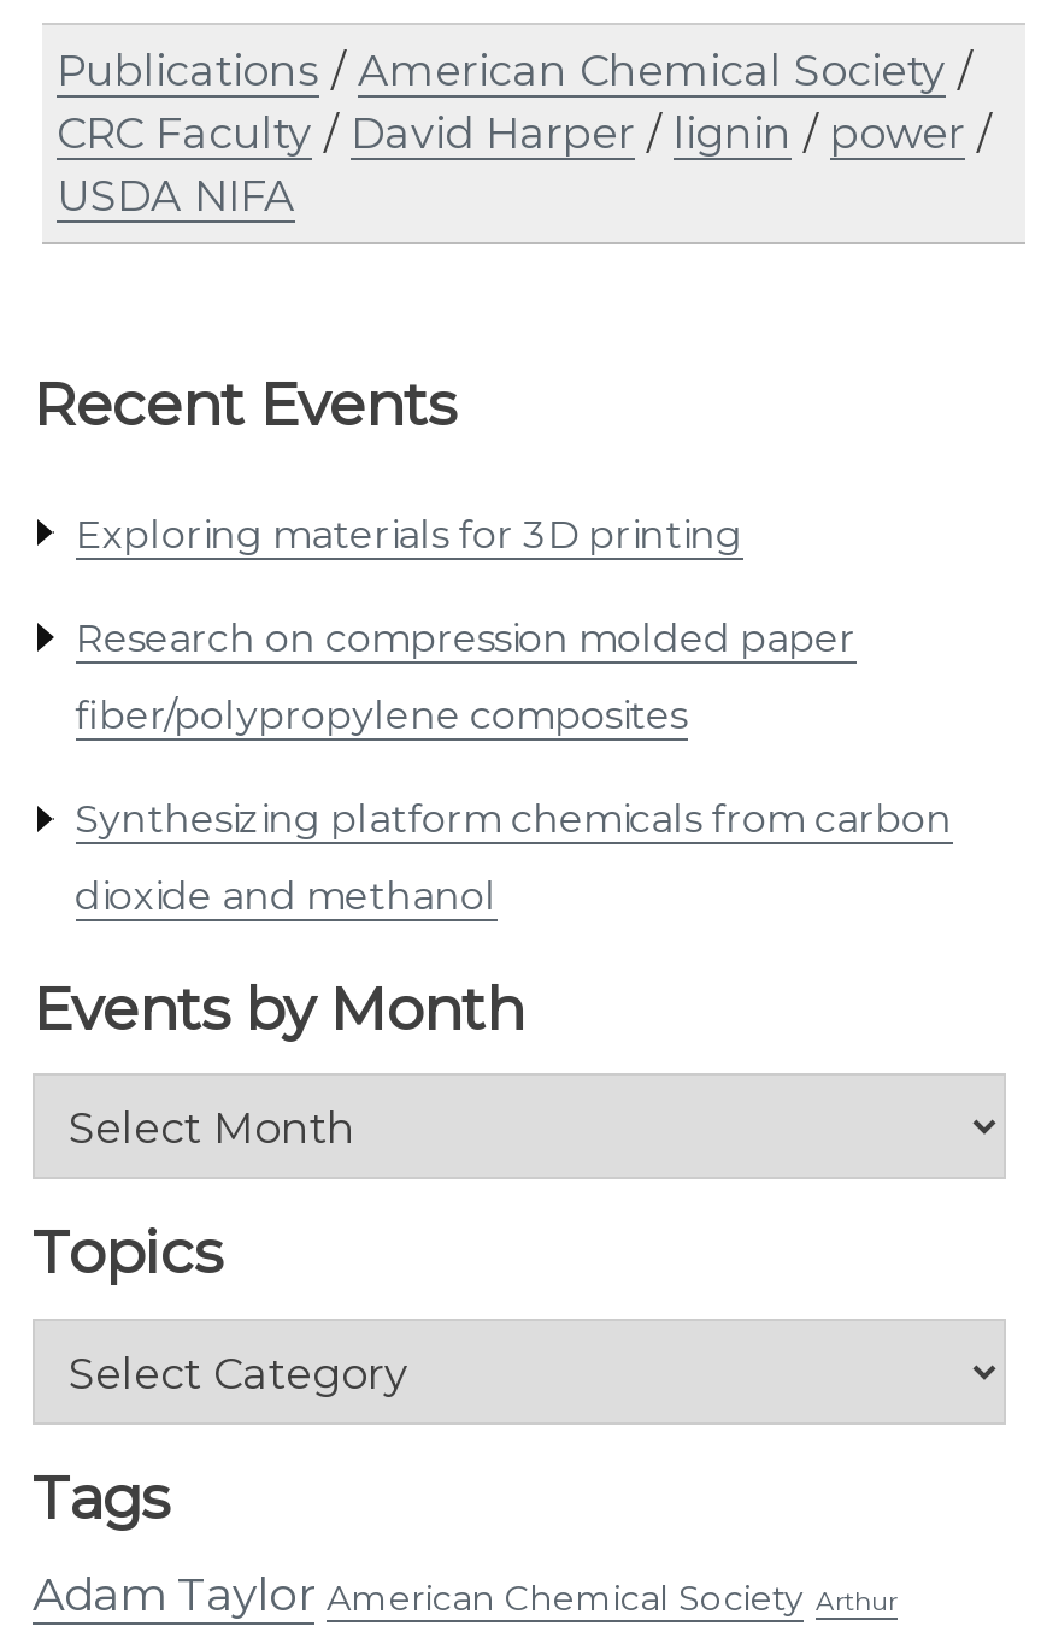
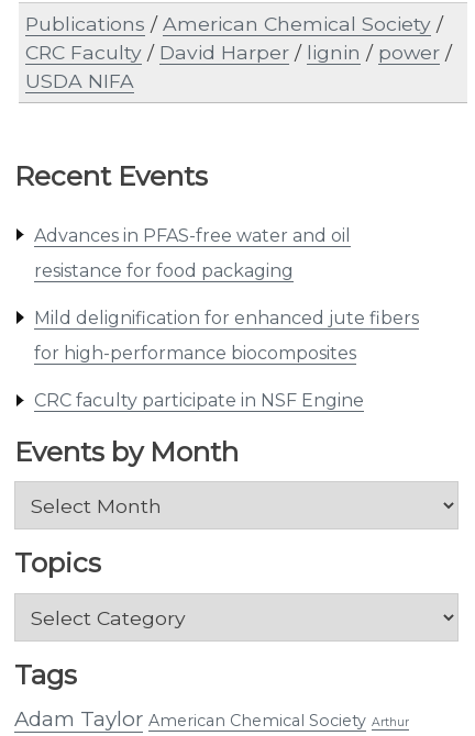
- Exploring materials for 3D printing
+ Advances in PFAS-free water and oil

- Research on compression molded paper
+ resistance for food packaging

- fiber/polypropylene composites
+ Mild delignification for enhanced jute fibers

- Synthesizing platform chemicals from carbon
+ for high-performance biocomposites

- dioxide and methanol
+ CRC faculty participate in NSF Engine
